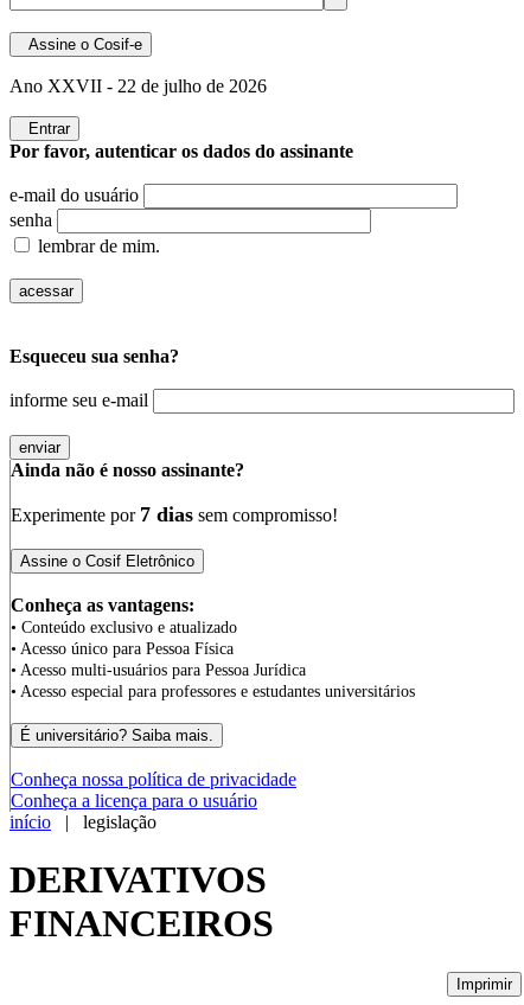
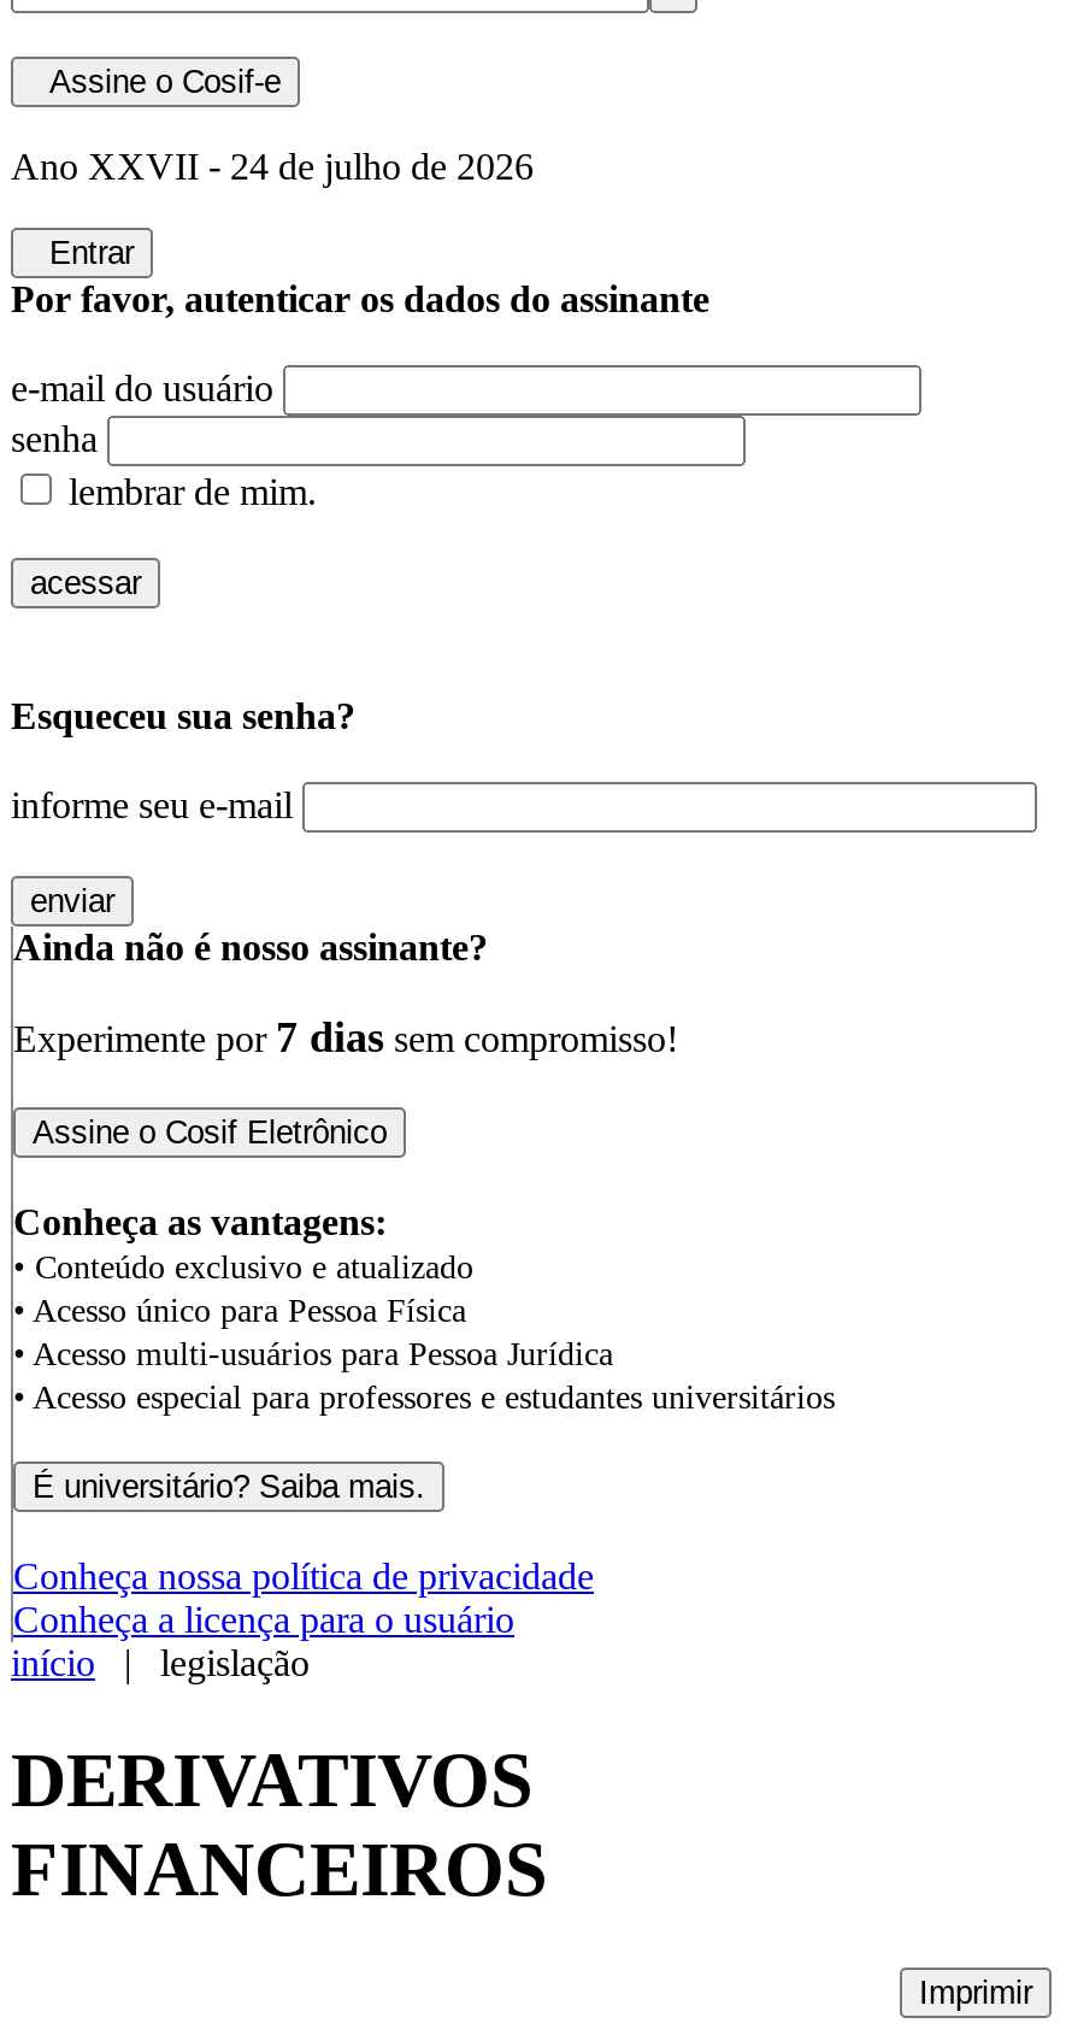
- Ano XXVII - 22 de julho de 2026
+ Ano XXVII - 24 de julho de 2026
